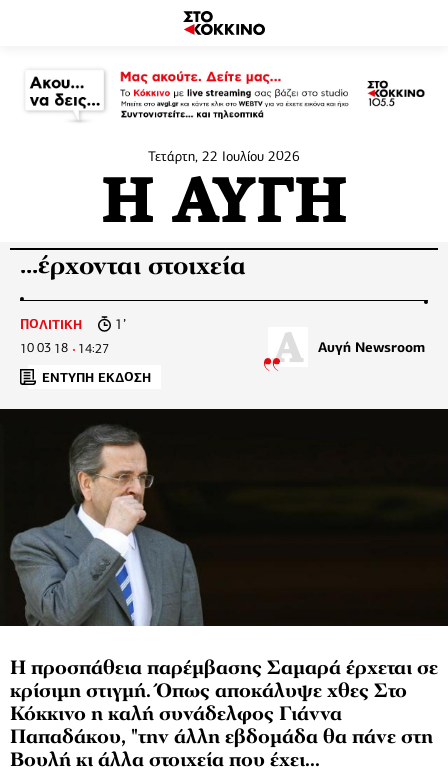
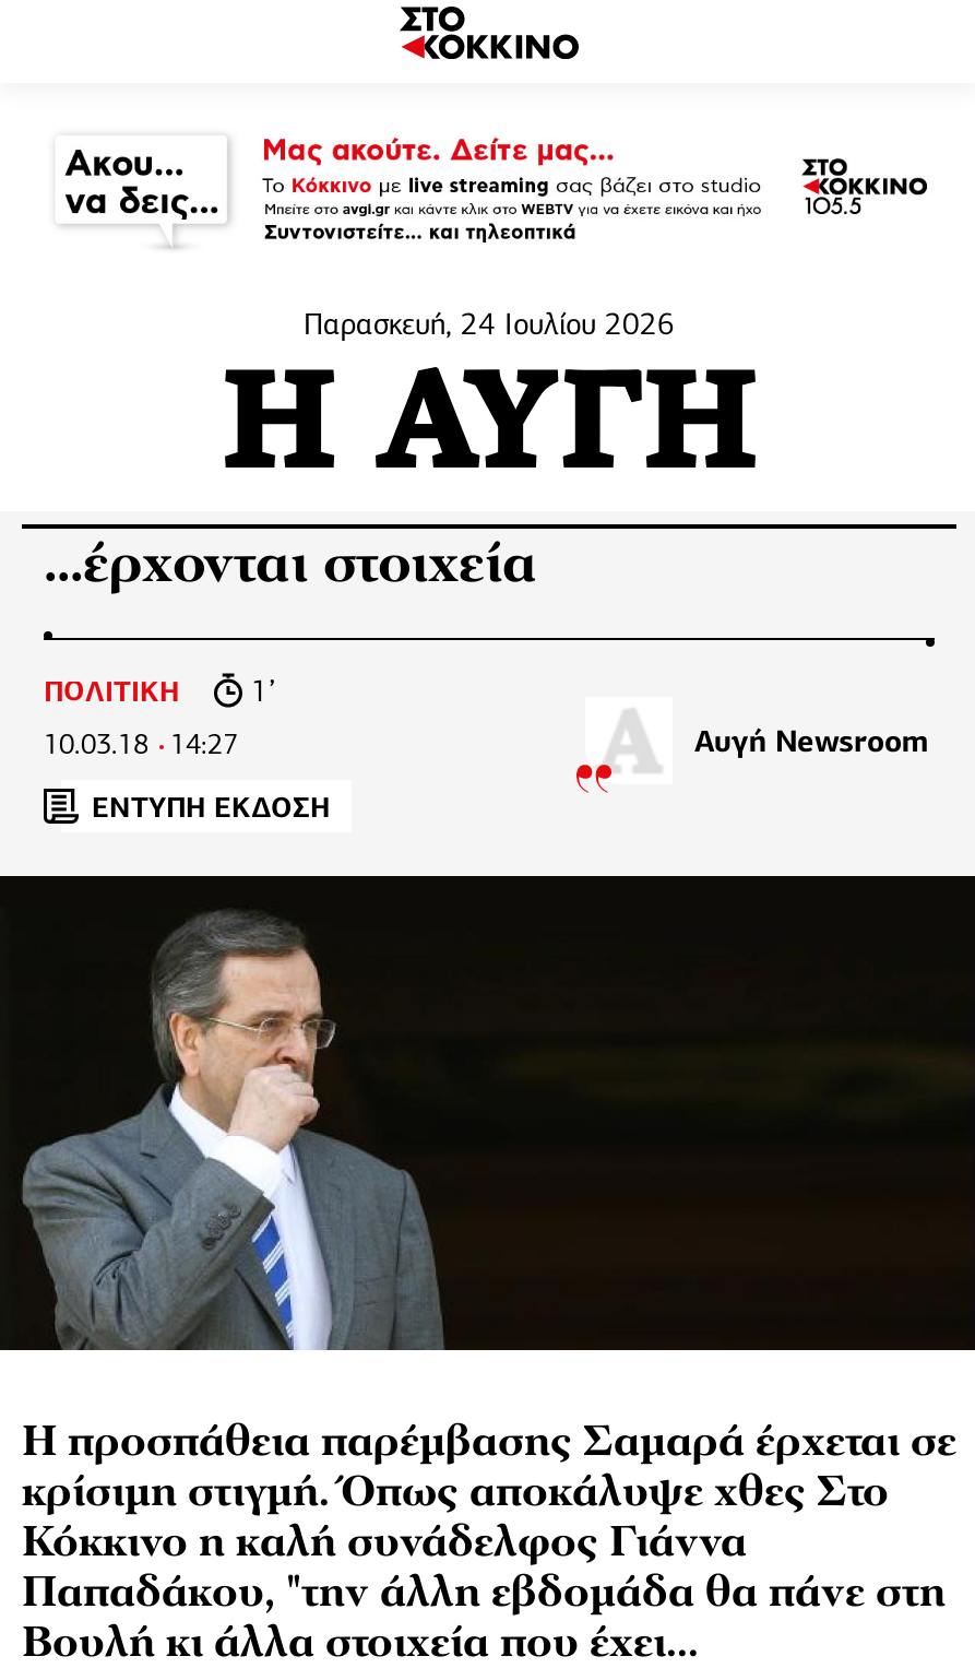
- Τετάρτη, 22 Ιουλίου 2026
+ Παρασκευή, 24 Ιουλίου 2026
